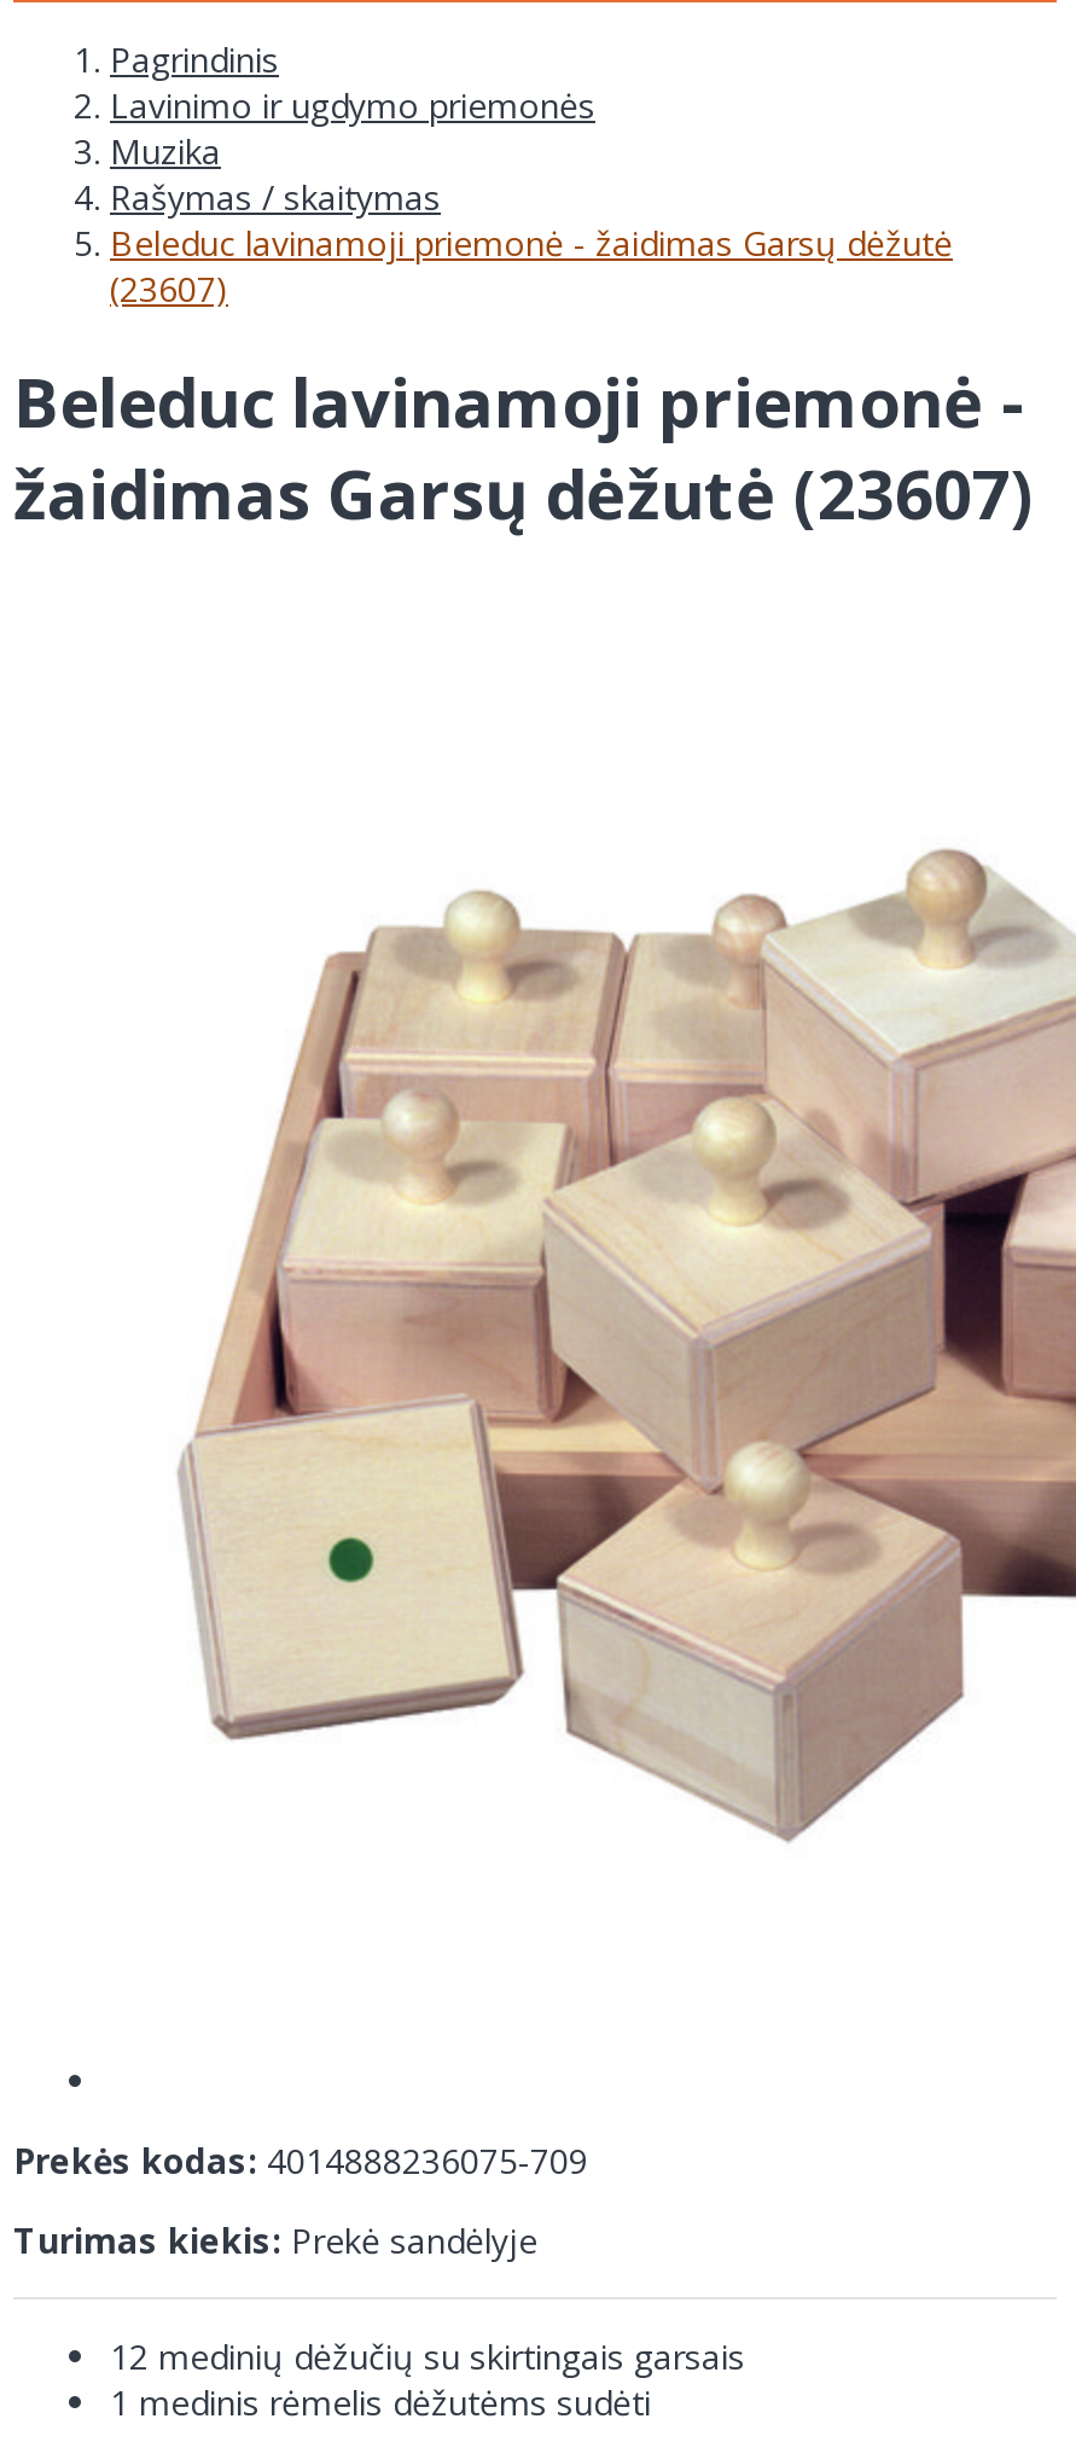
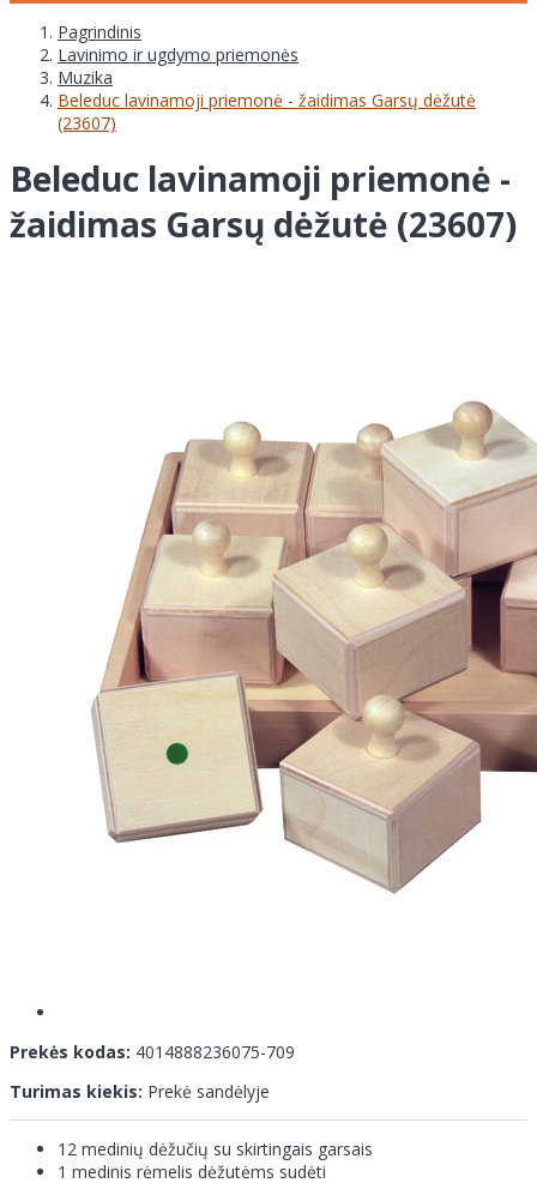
- Rašymas / skaitymas
